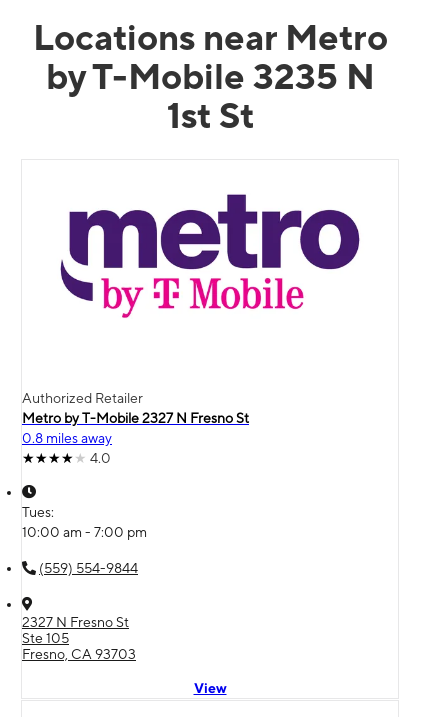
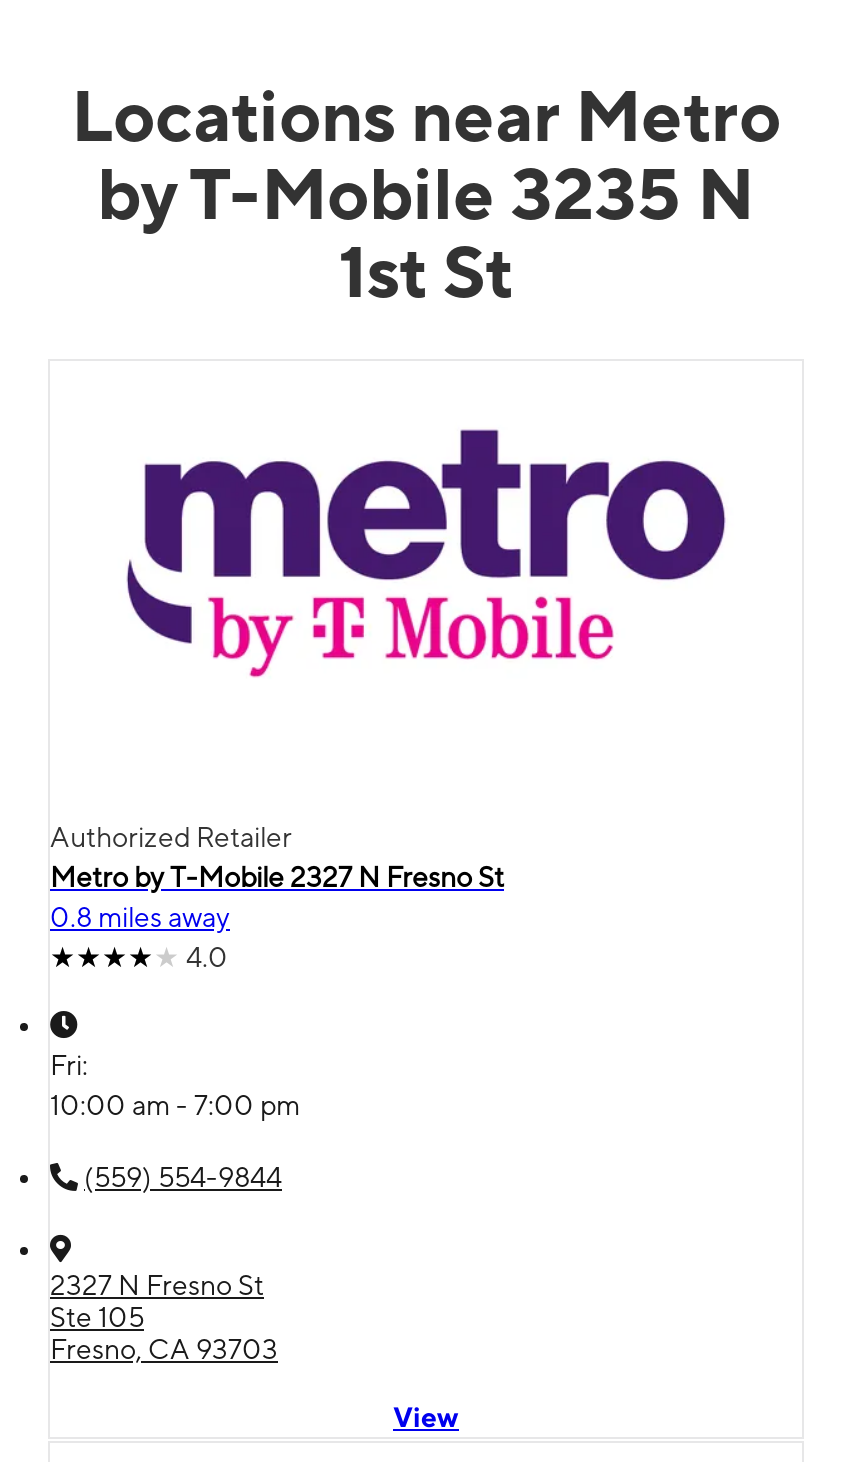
- Tues:
+ Fri:
